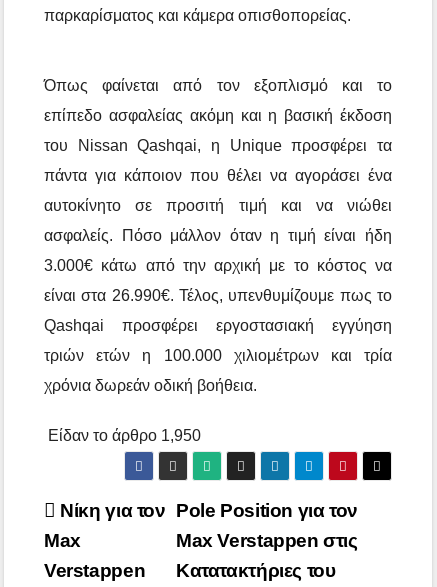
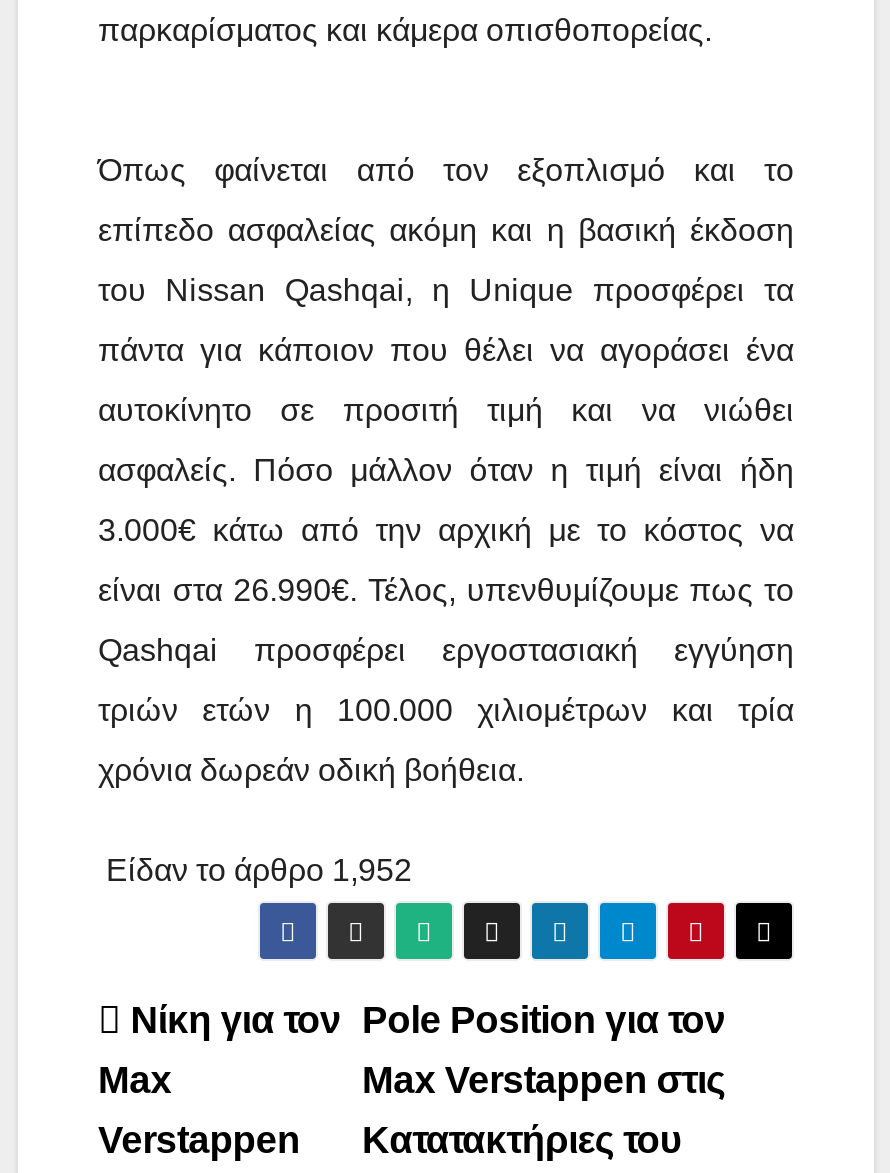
- Είδαν το άρθρο 1,950
+ Είδαν το άρθρο 1,952
